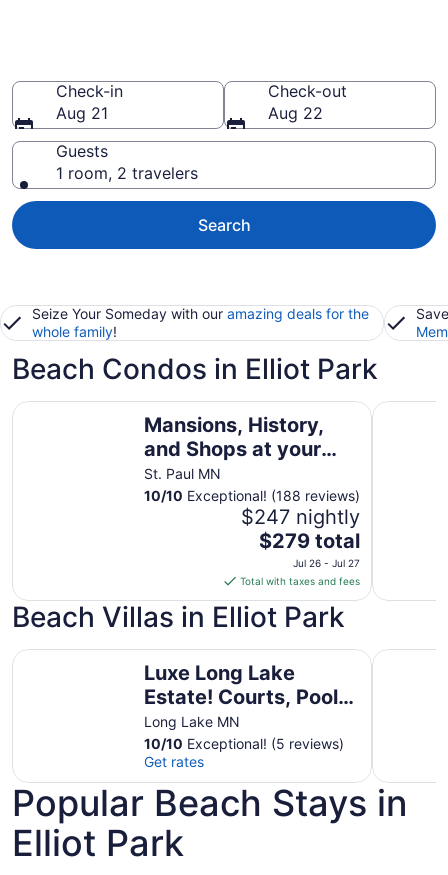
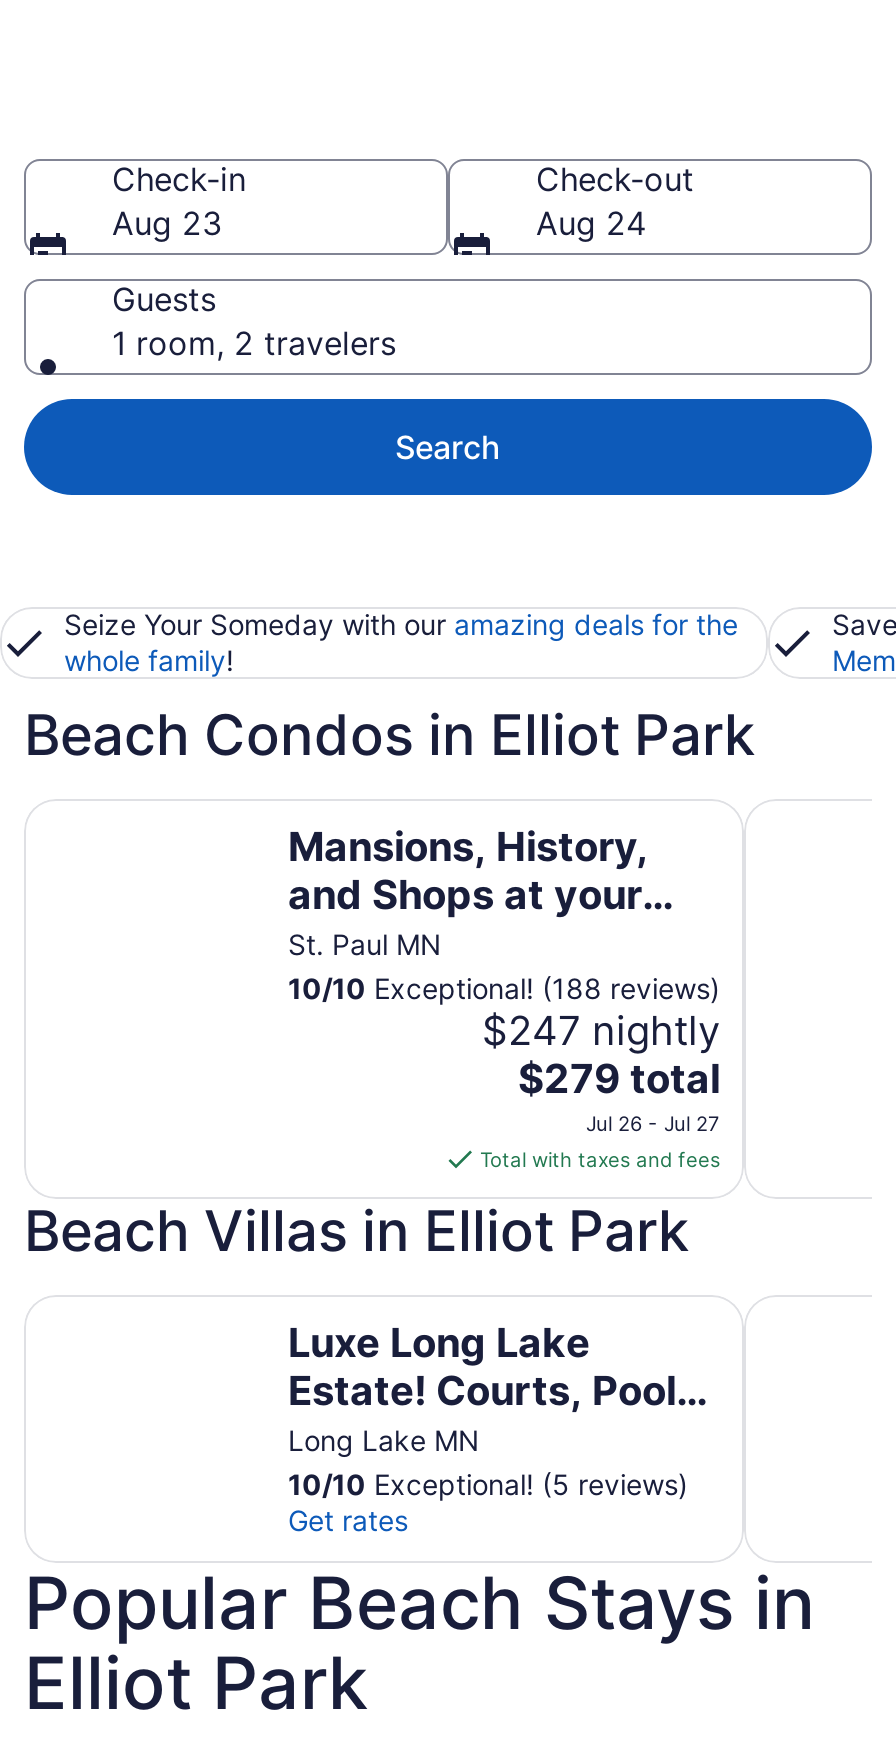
- Aug 21
+ Aug 23

- Aug 22
+ Aug 24
